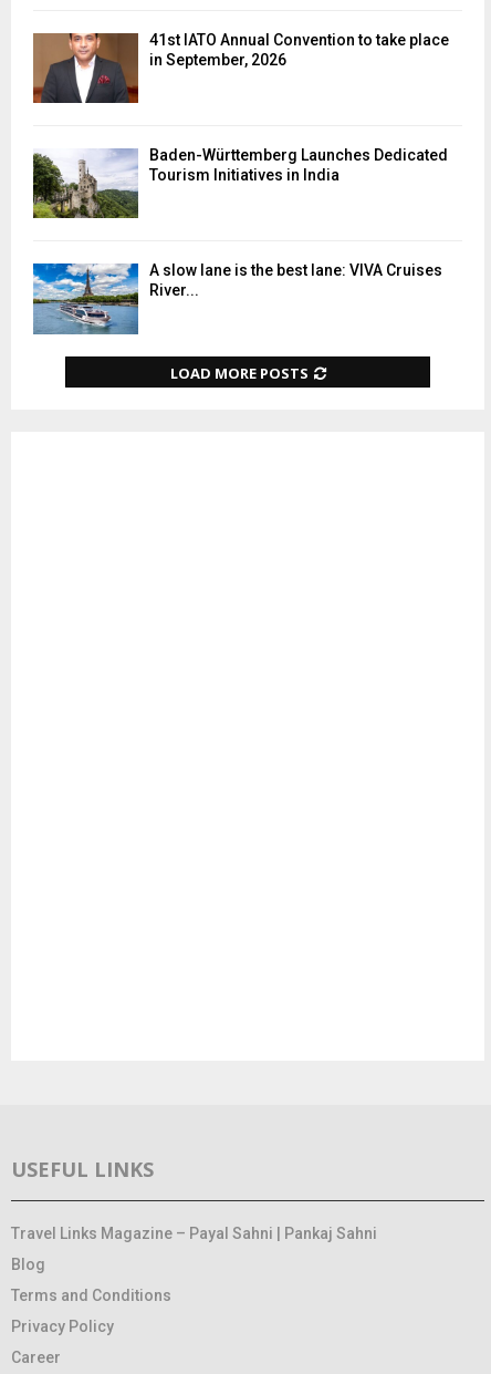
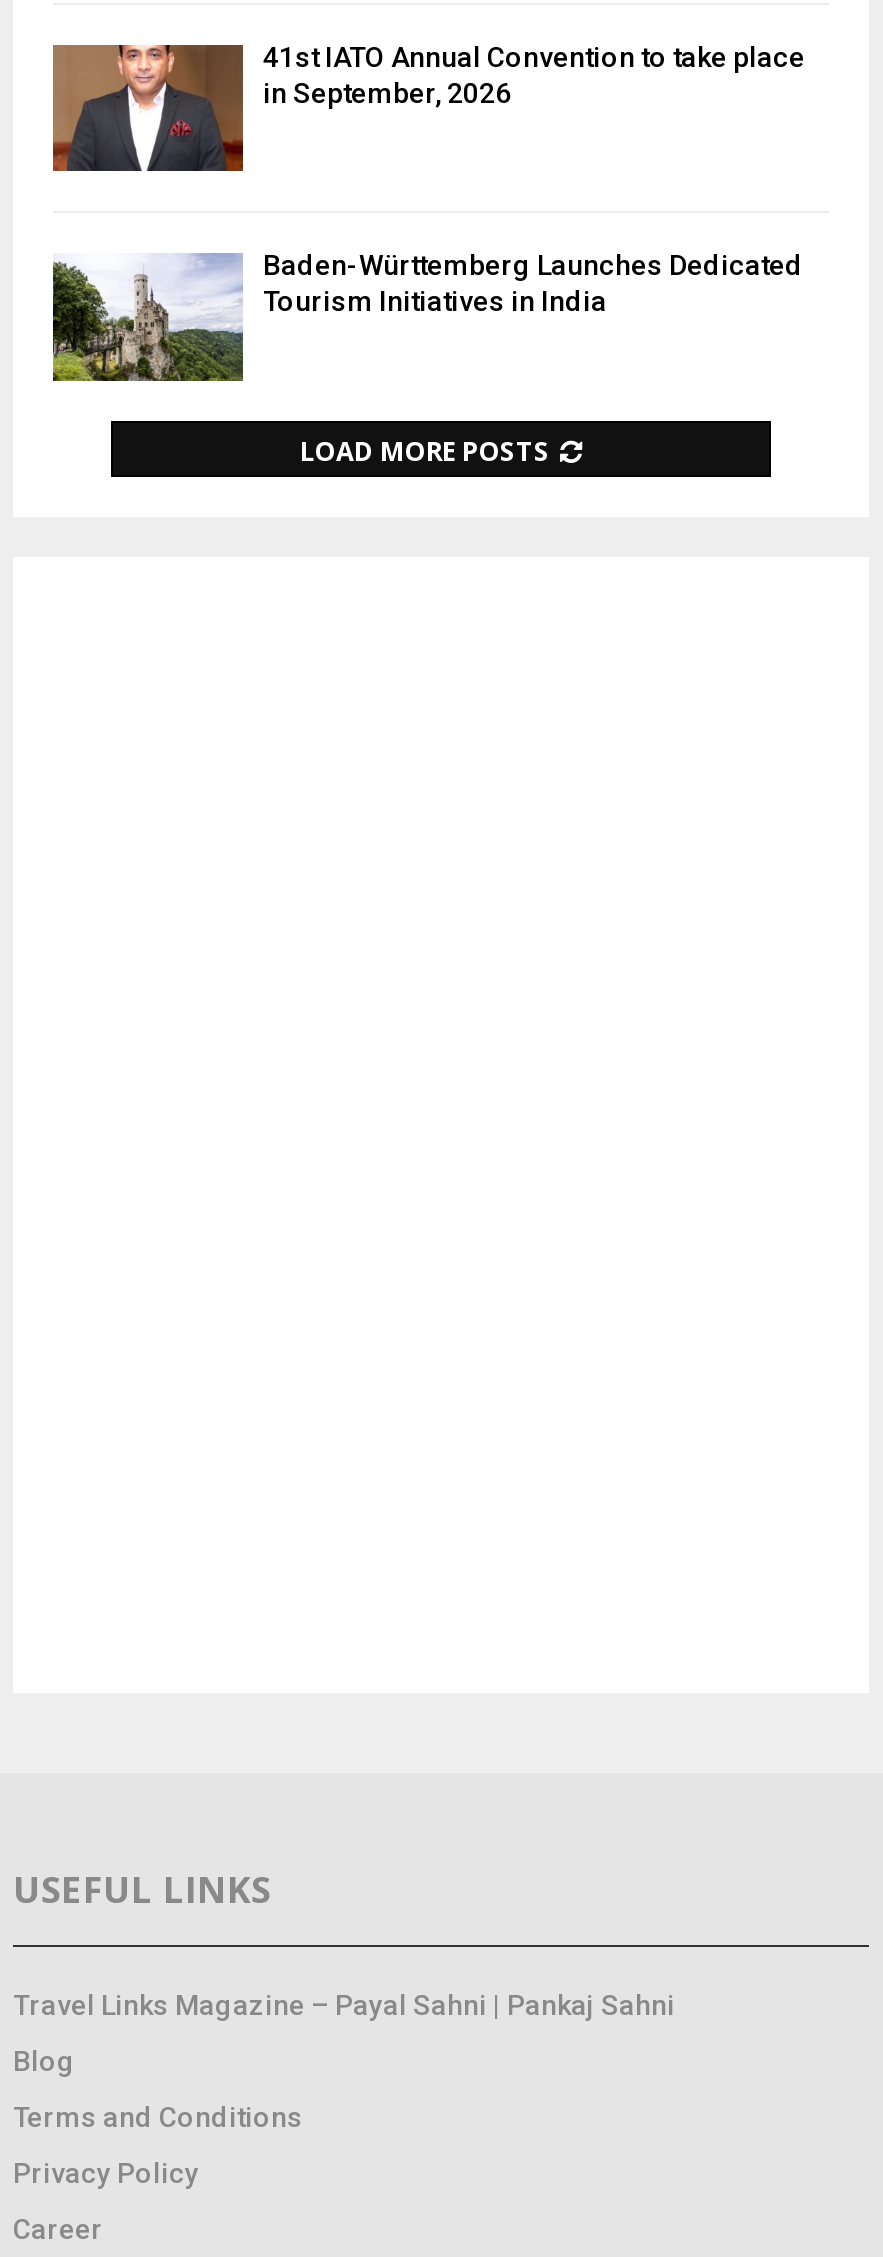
- [image]
- A slow lane is the best lane: VIVA Cruises
- River...
